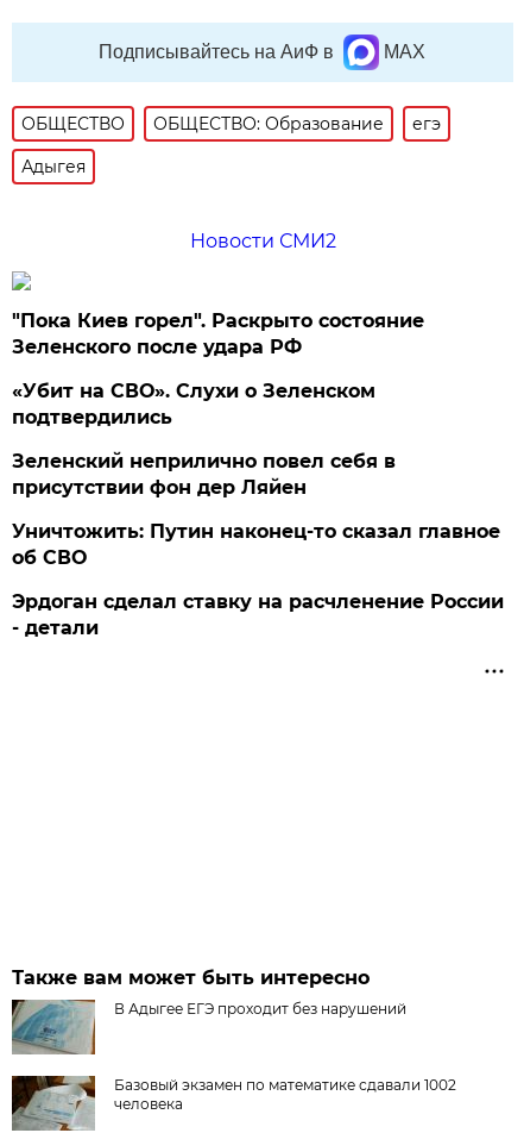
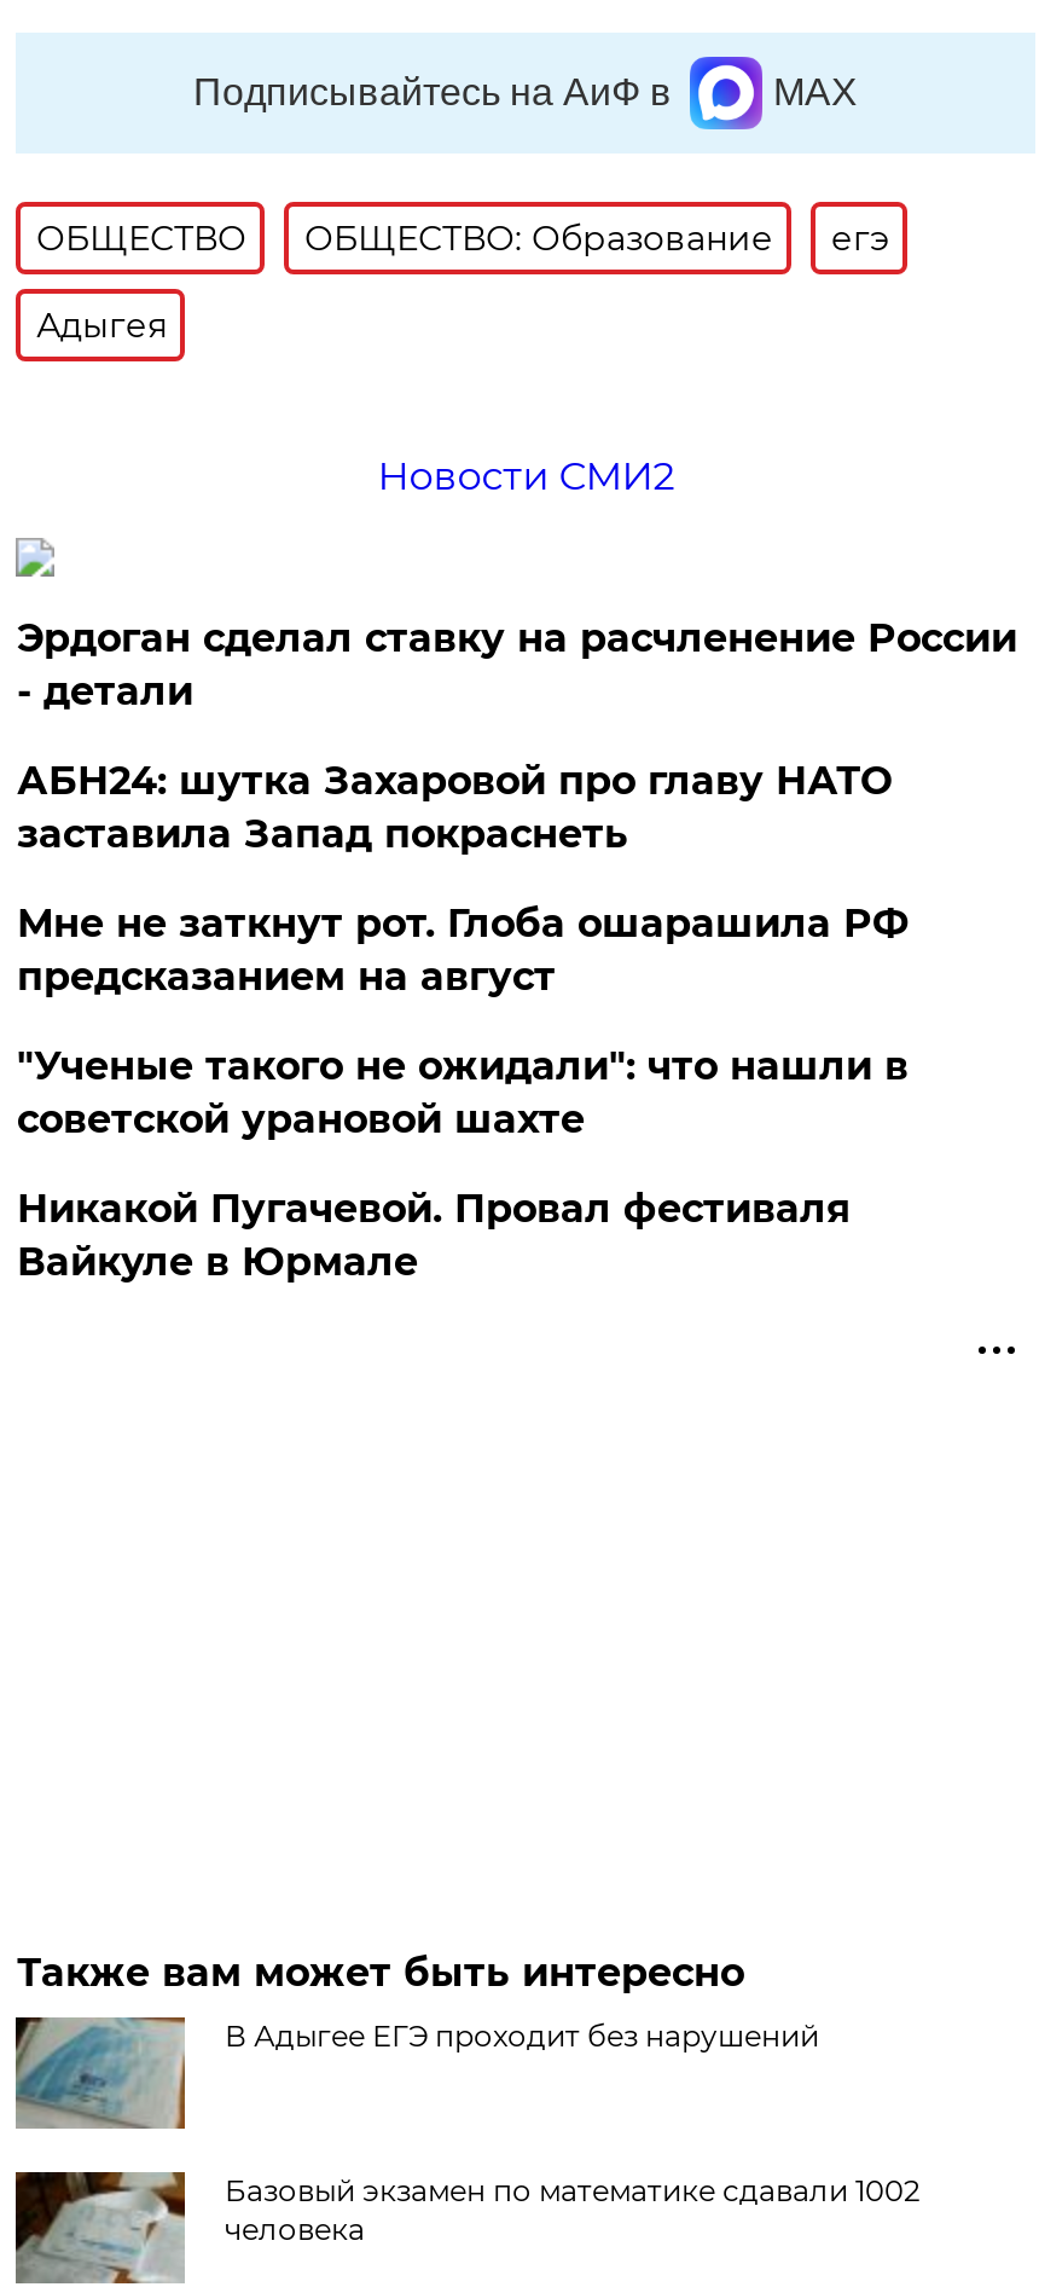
- "Пока Киев горел". Раскрыто состояние
- Зеленского после удара РФ
- «Убит на СВО». Слухи о Зеленском
- подтвердились
- Зеленский неприлично повел cебя в
- присутствии фон дер Ляйен
- Уничтожить: Путин наконец-то сказал главное
- об СВО

moved up: Эрдоган сделал ставку на расчленение России | - детали

+ АБН24: шутка Захаровой про главу НАТО
+ заставила Запад покраснеть
+ Мне не заткнут рот. Глоба ошарашила РФ
+ предсказанием на август
+ "Ученые такого не ожидали": что нашли в
+ советской урановой шахте
+ Никакой Пугачевой. Провал фестиваля
+ Вайкуле в Юрмале
